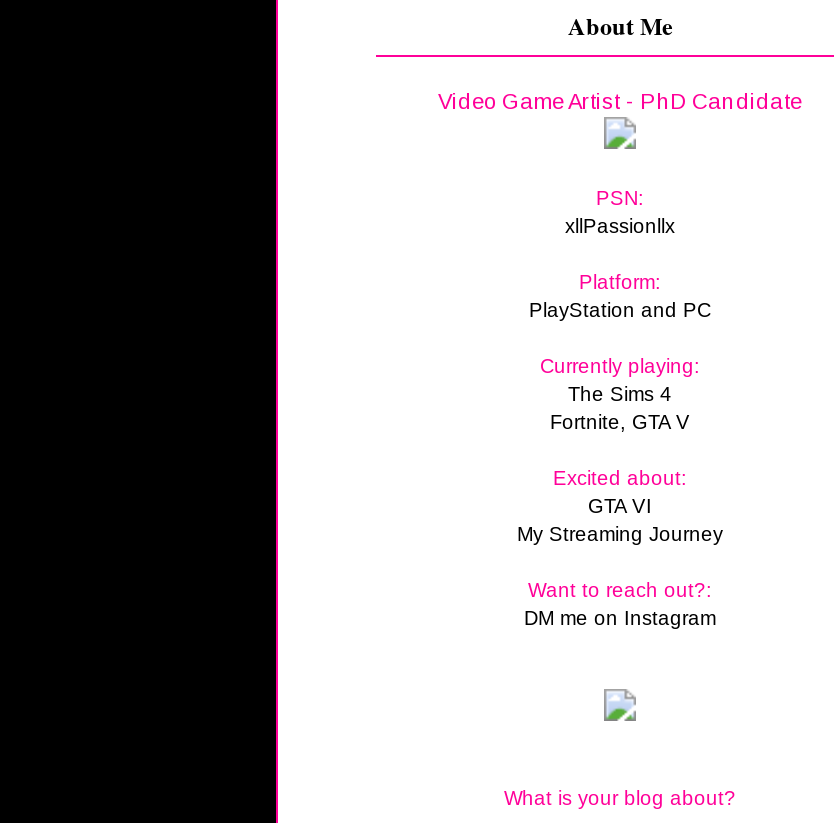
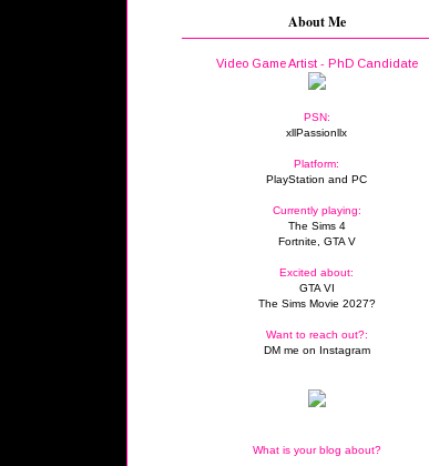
- My Streaming Journey
+ The Sims Movie 2027?
